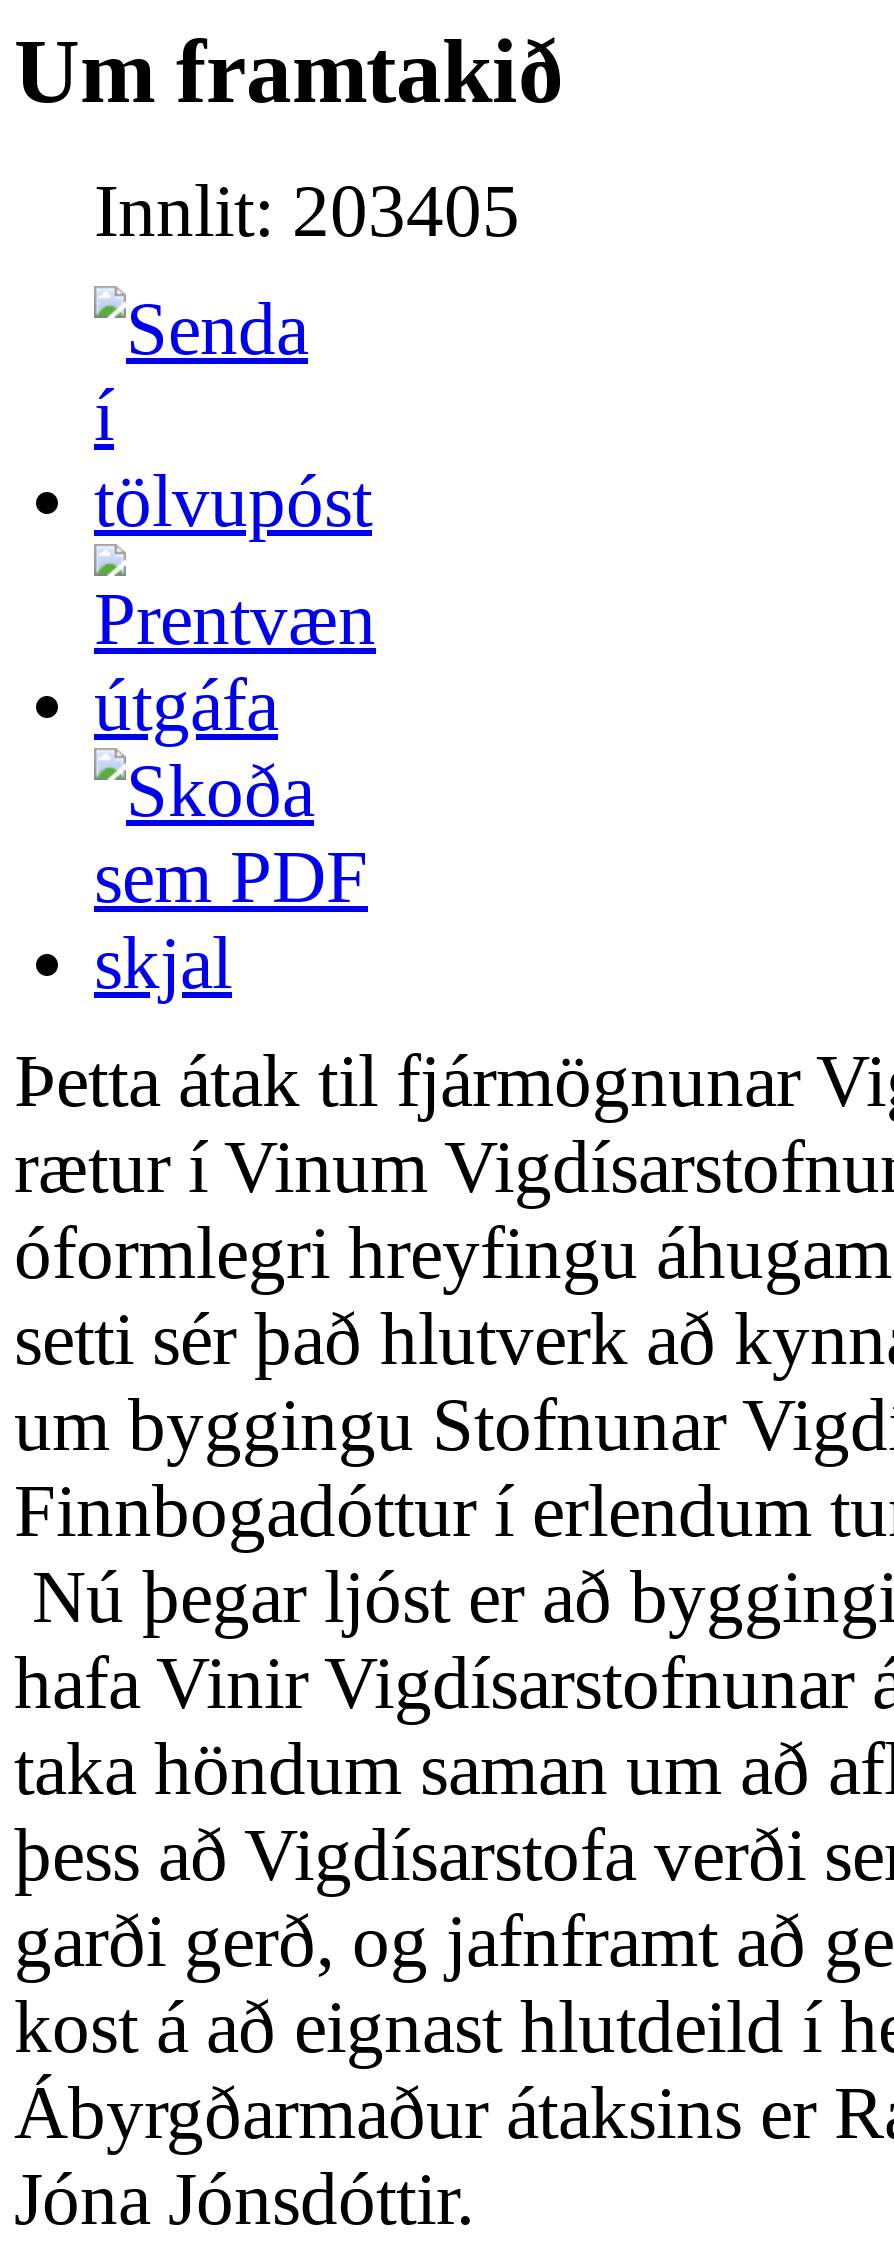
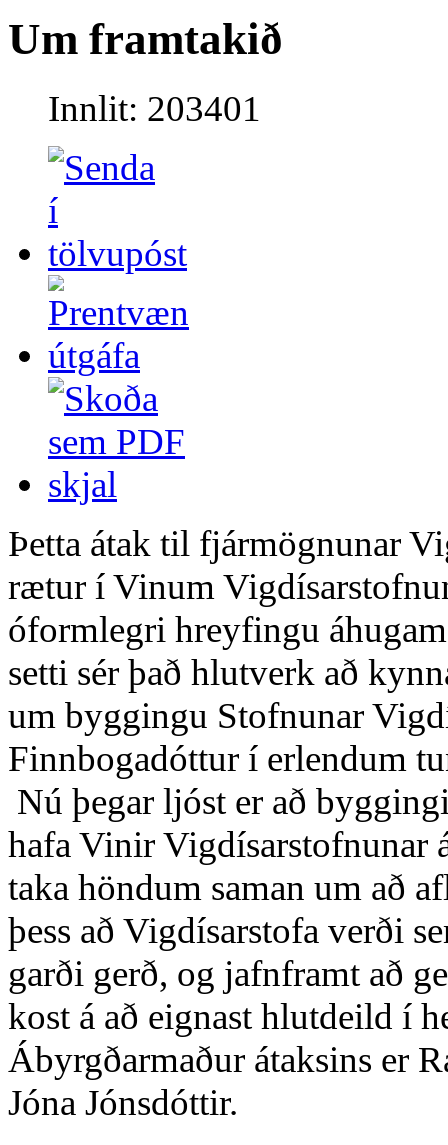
- Innlit: 203405
+ Innlit: 203401
